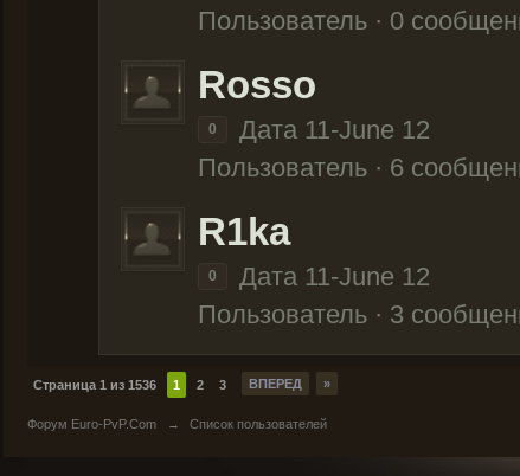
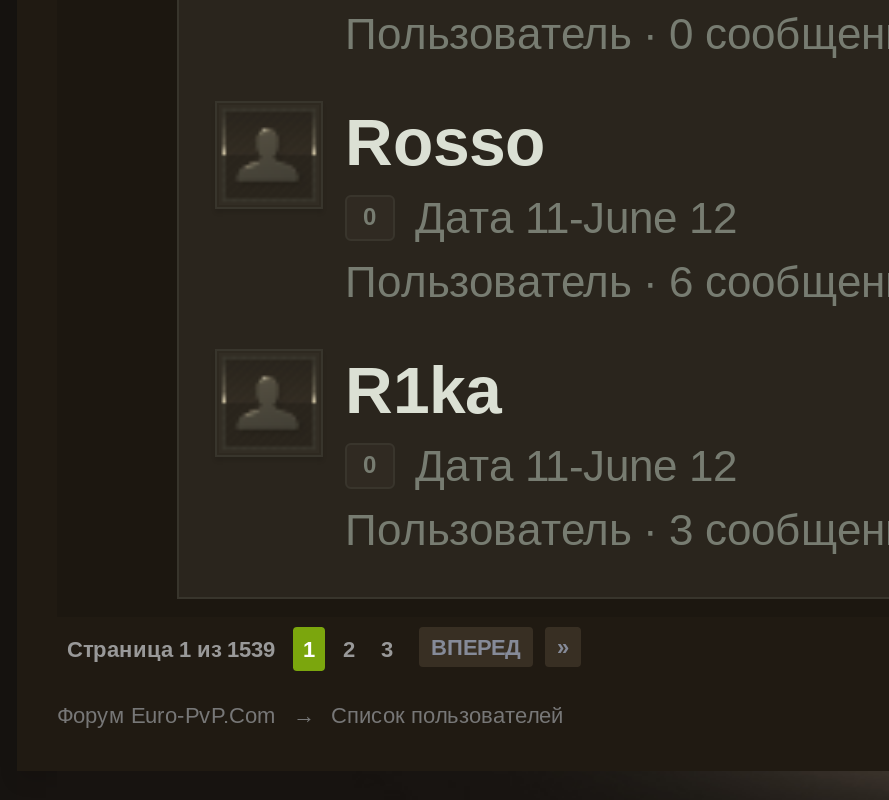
- Страница 1 из 1536
+ Страница 1 из 1539
